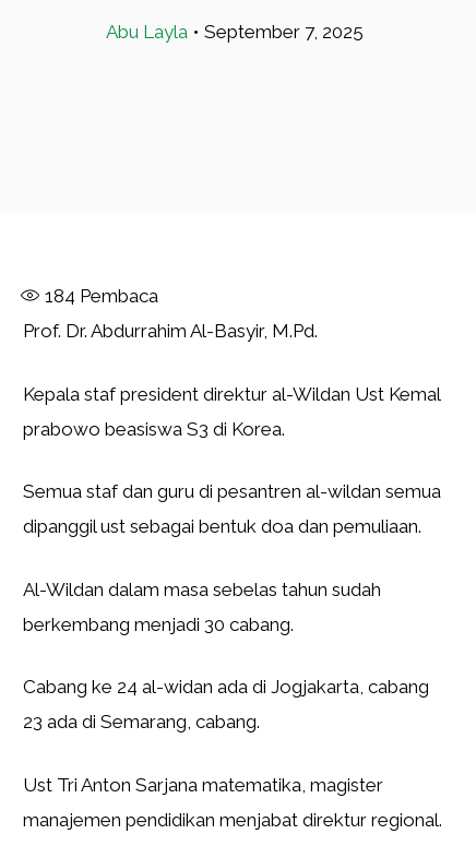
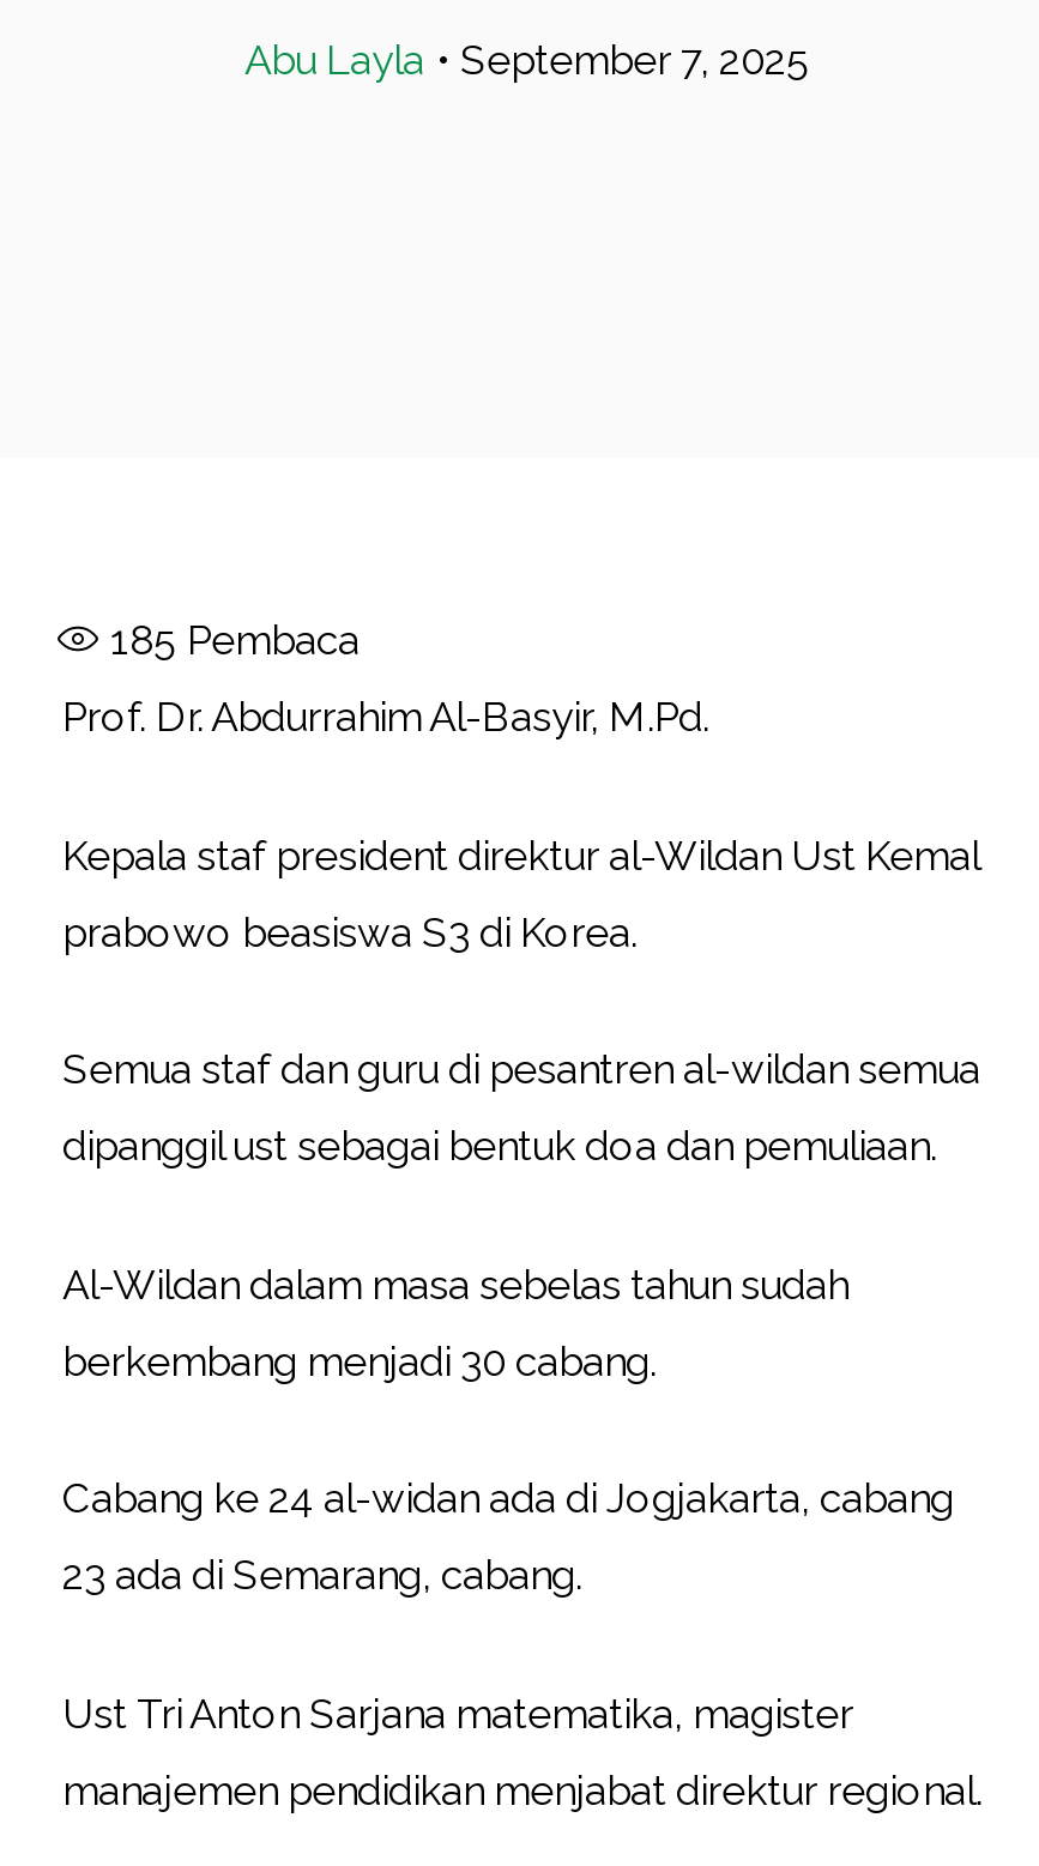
- 184 Pembaca
+ 185 Pembaca
